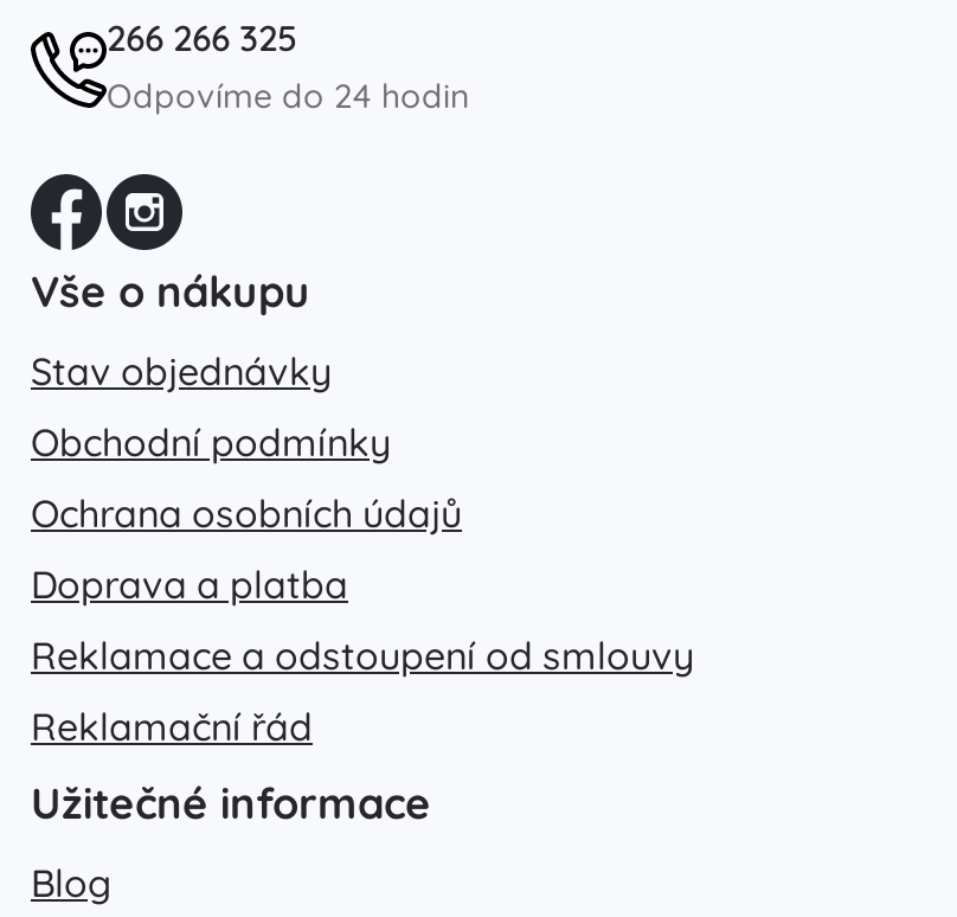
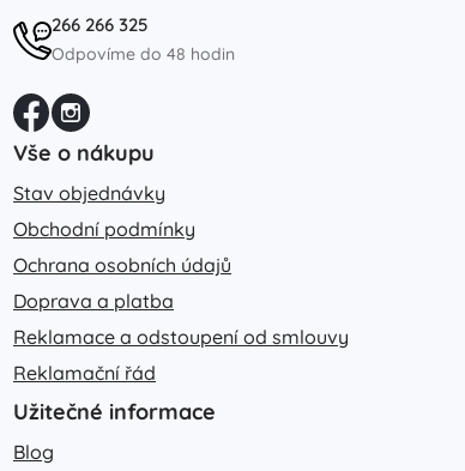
- Odpovíme do 24 hodin
+ Odpovíme do 48 hodin
